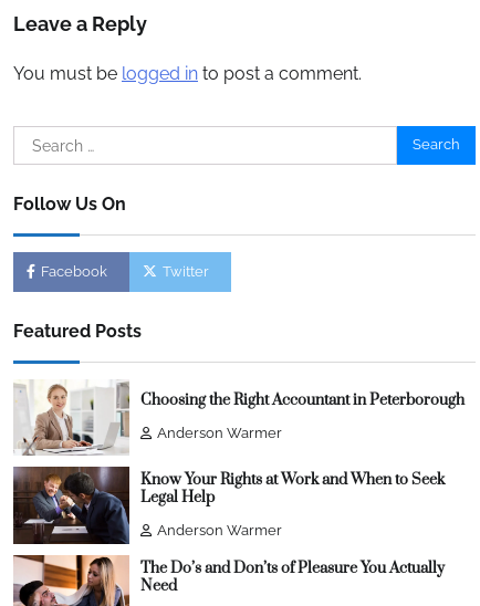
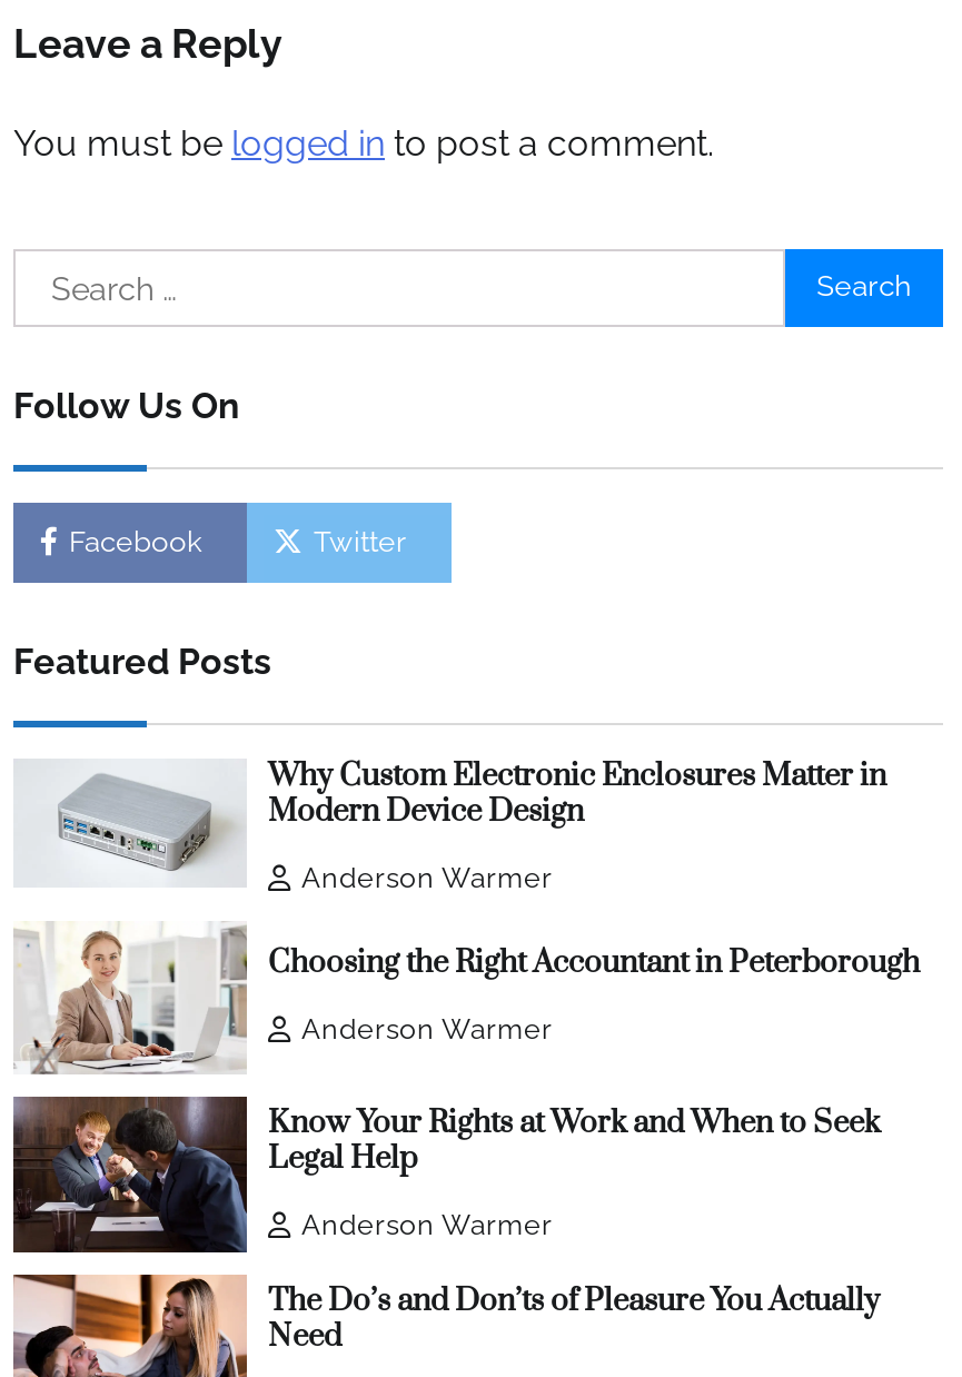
+ [image]
+ Why Custom Electronic Enclosures Matter in
+ Modern Device Design
+ Anderson Warmer
